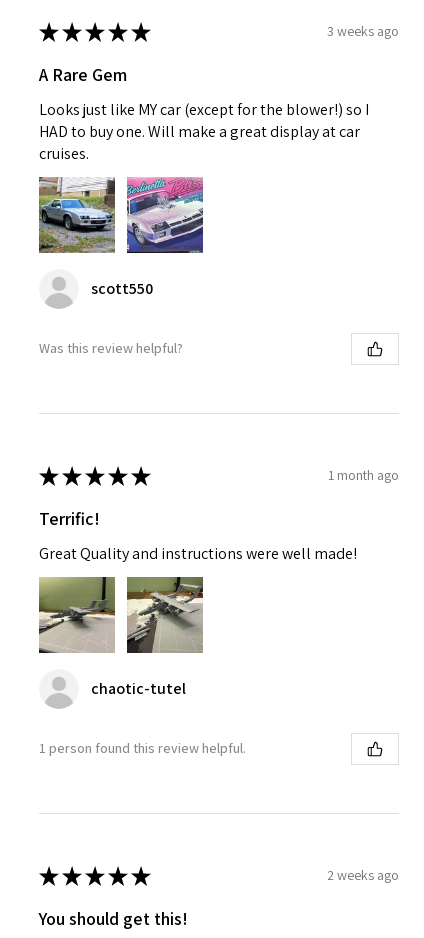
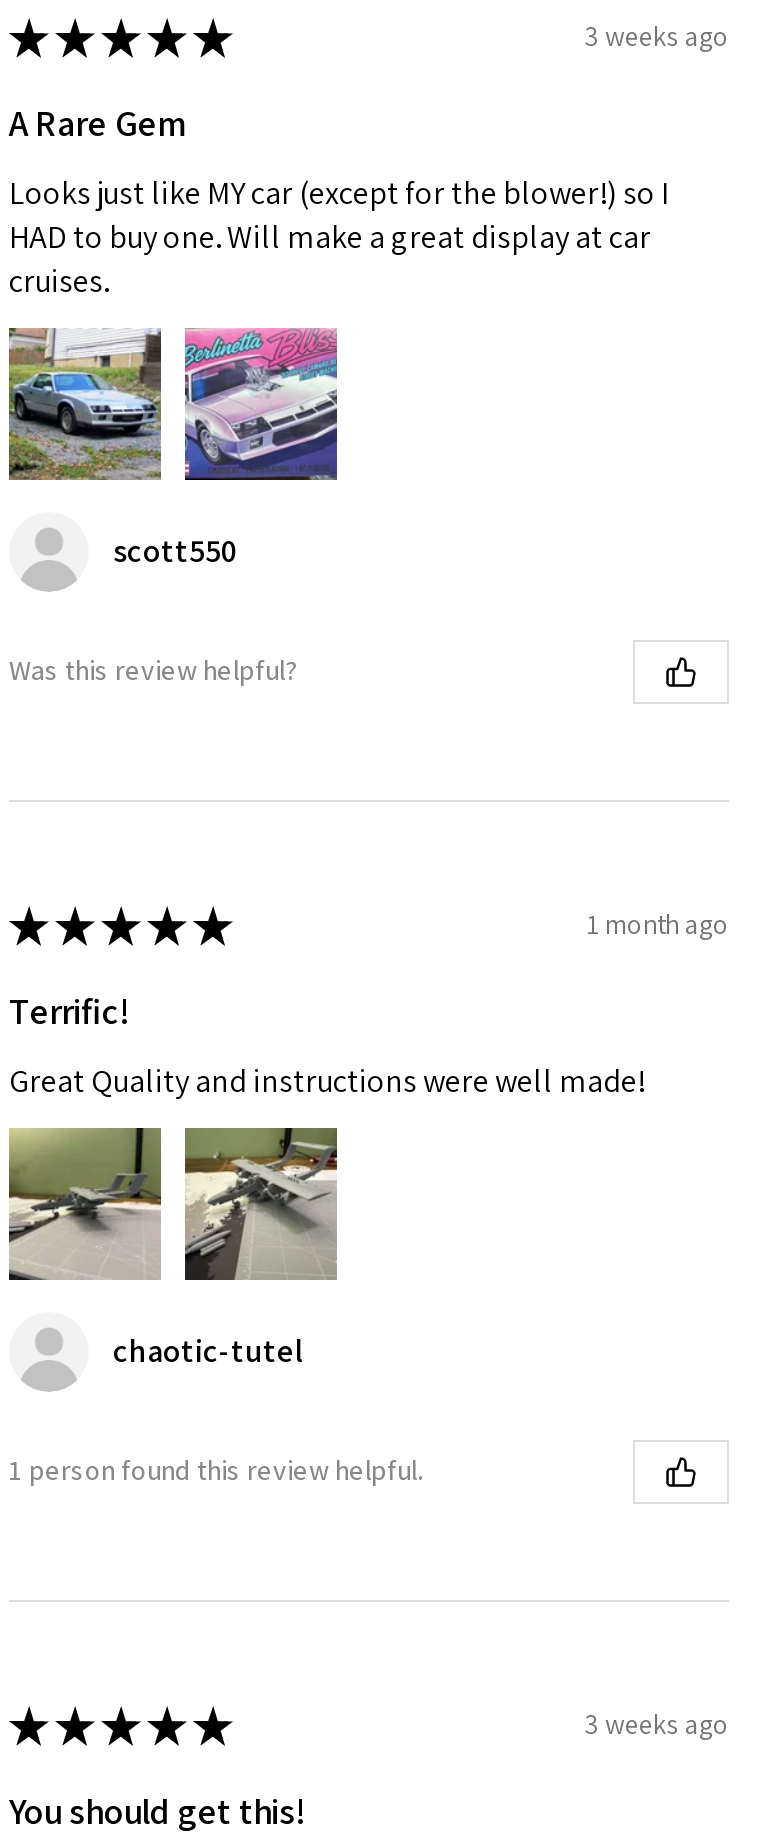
- 2 weeks ago
+ 3 weeks ago
